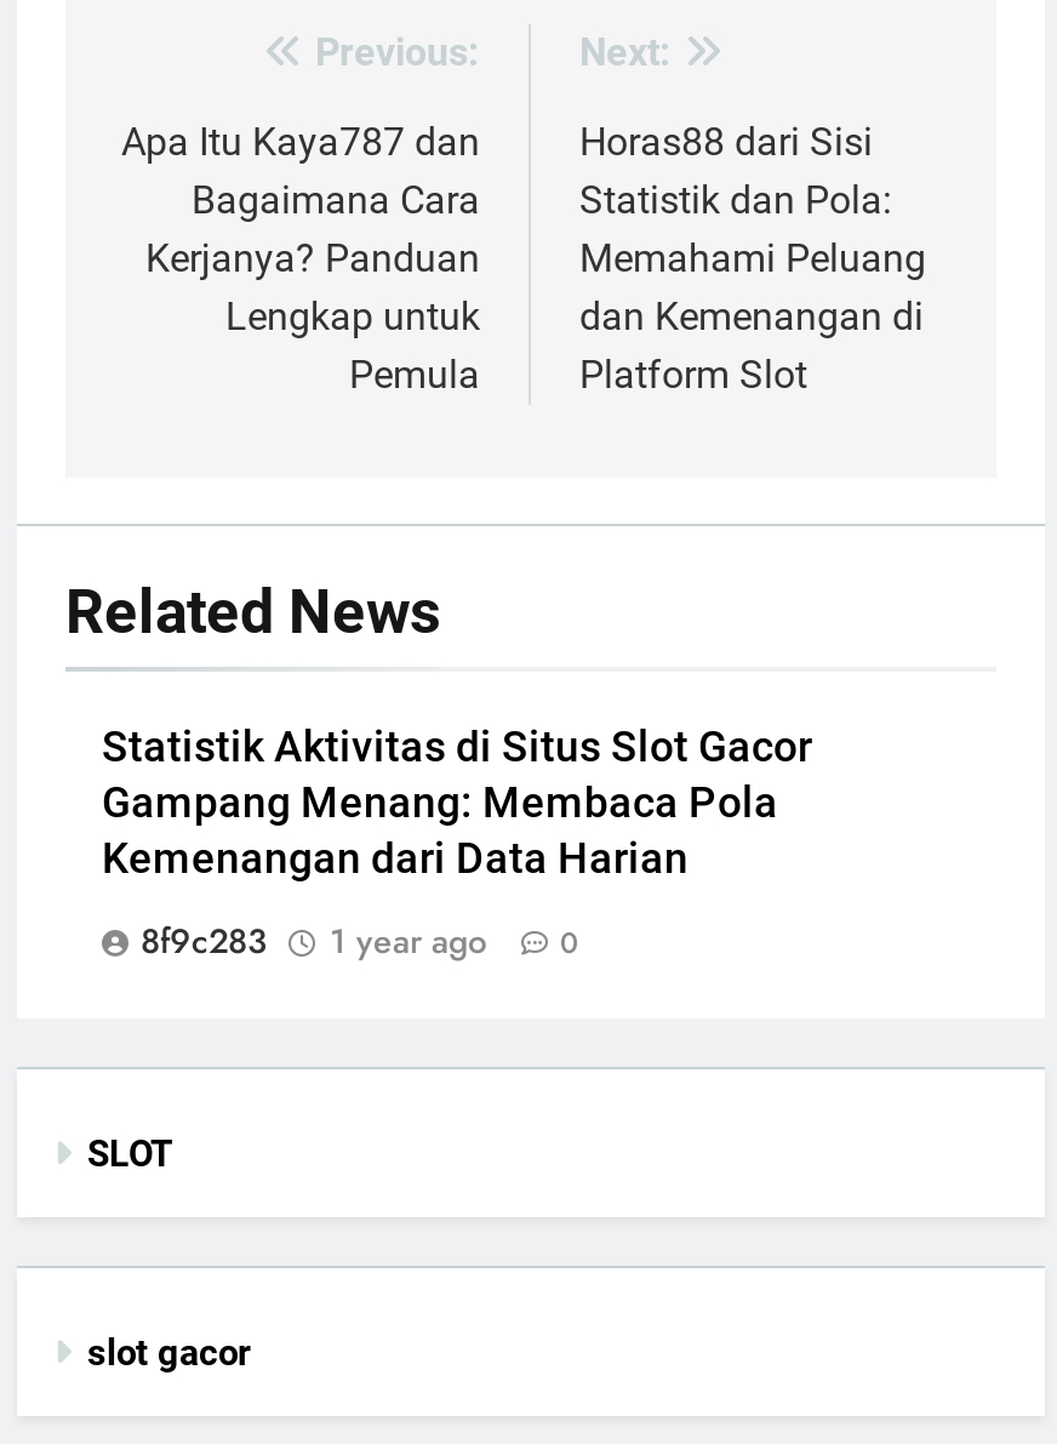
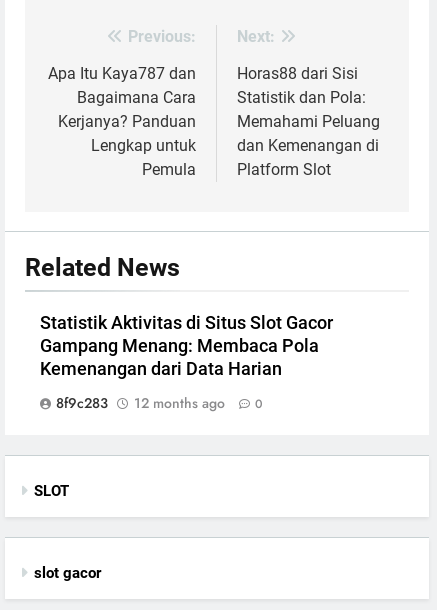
- 8f9c283 1 year ago 0
+ 8f9c283 12 months ago 0
